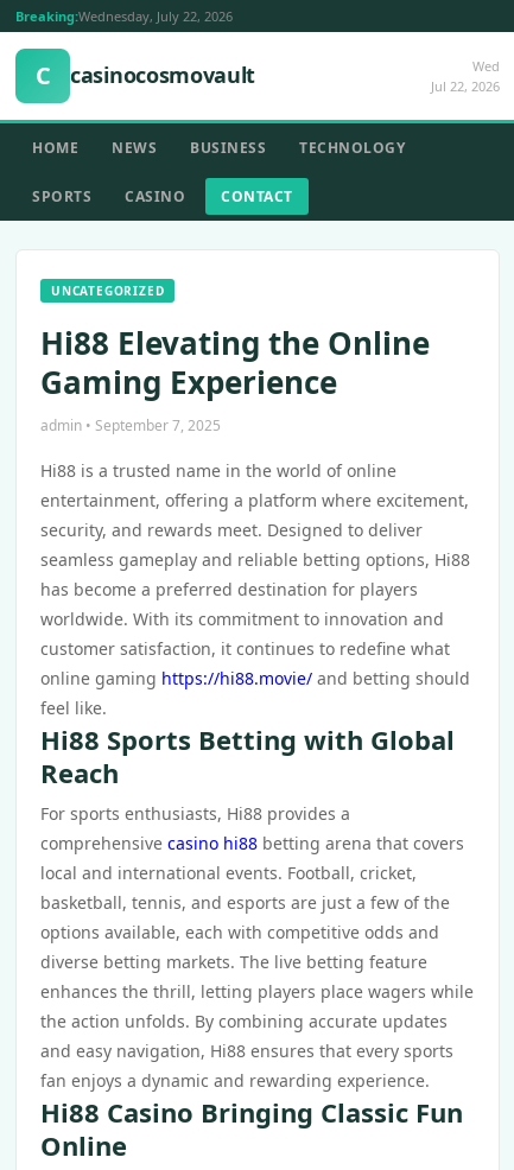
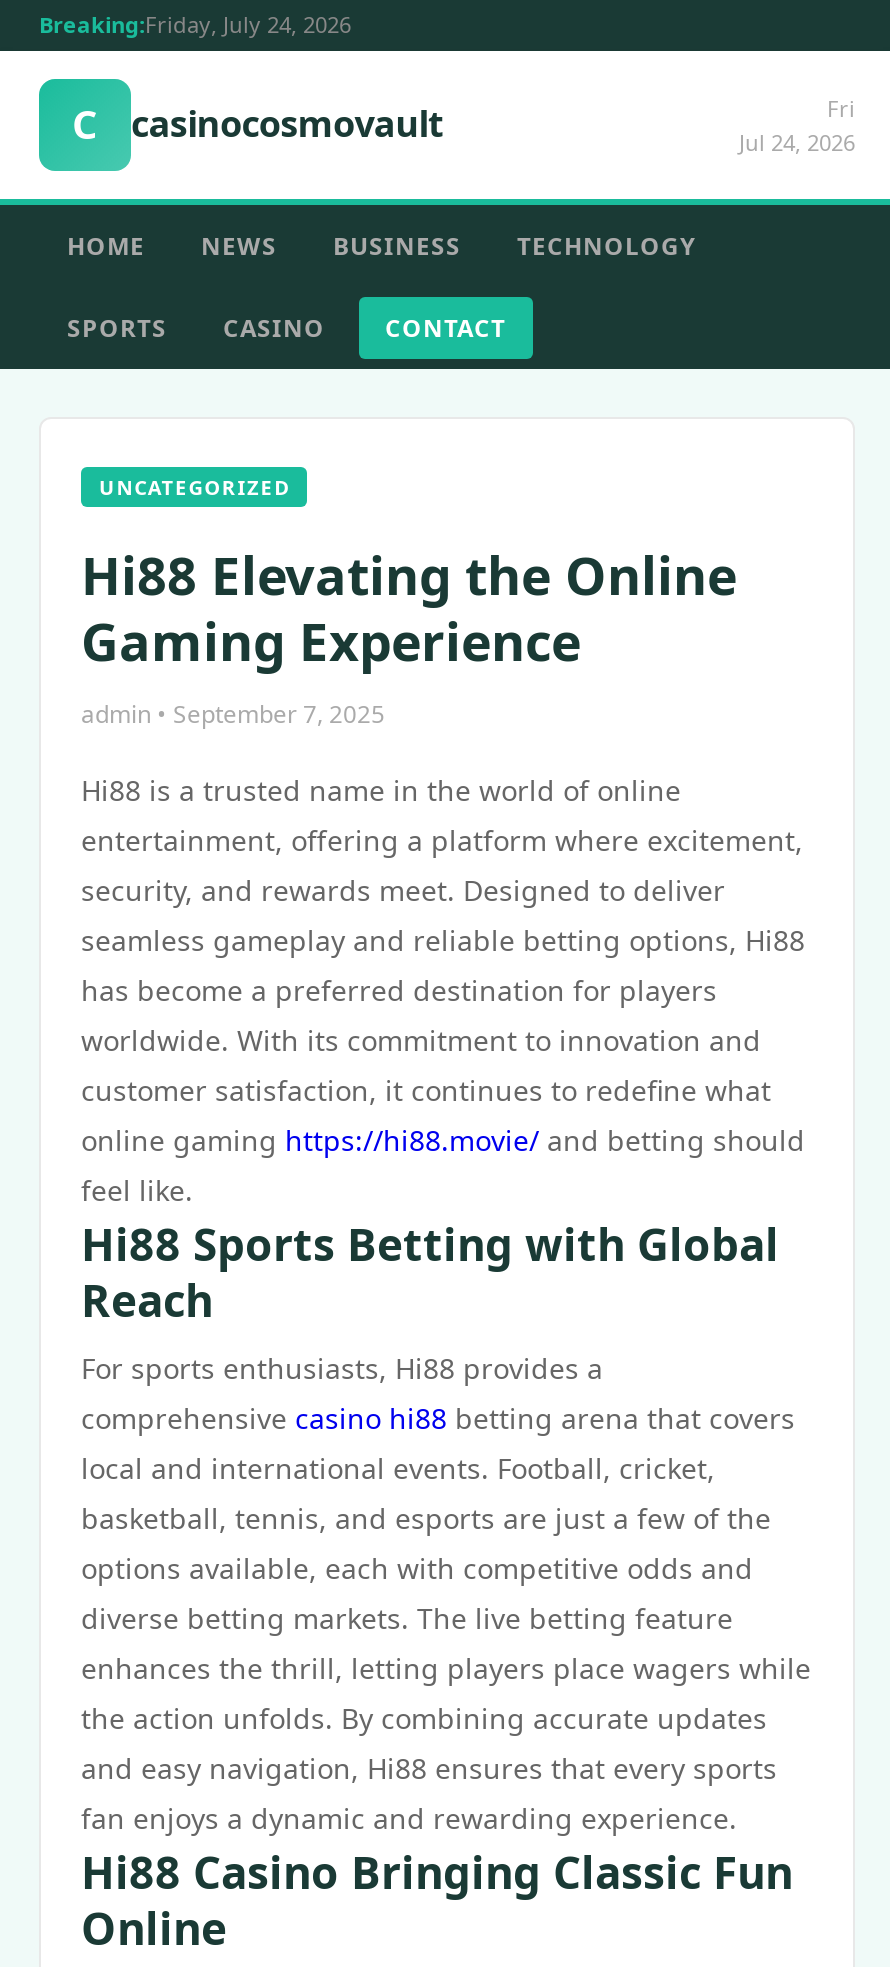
- Breaking:Wednesday, July 22, 2026
+ Breaking:Friday, July 24, 2026

- Wed
- Jul 22, 2026
+ Fri
+ Jul 24, 2026
